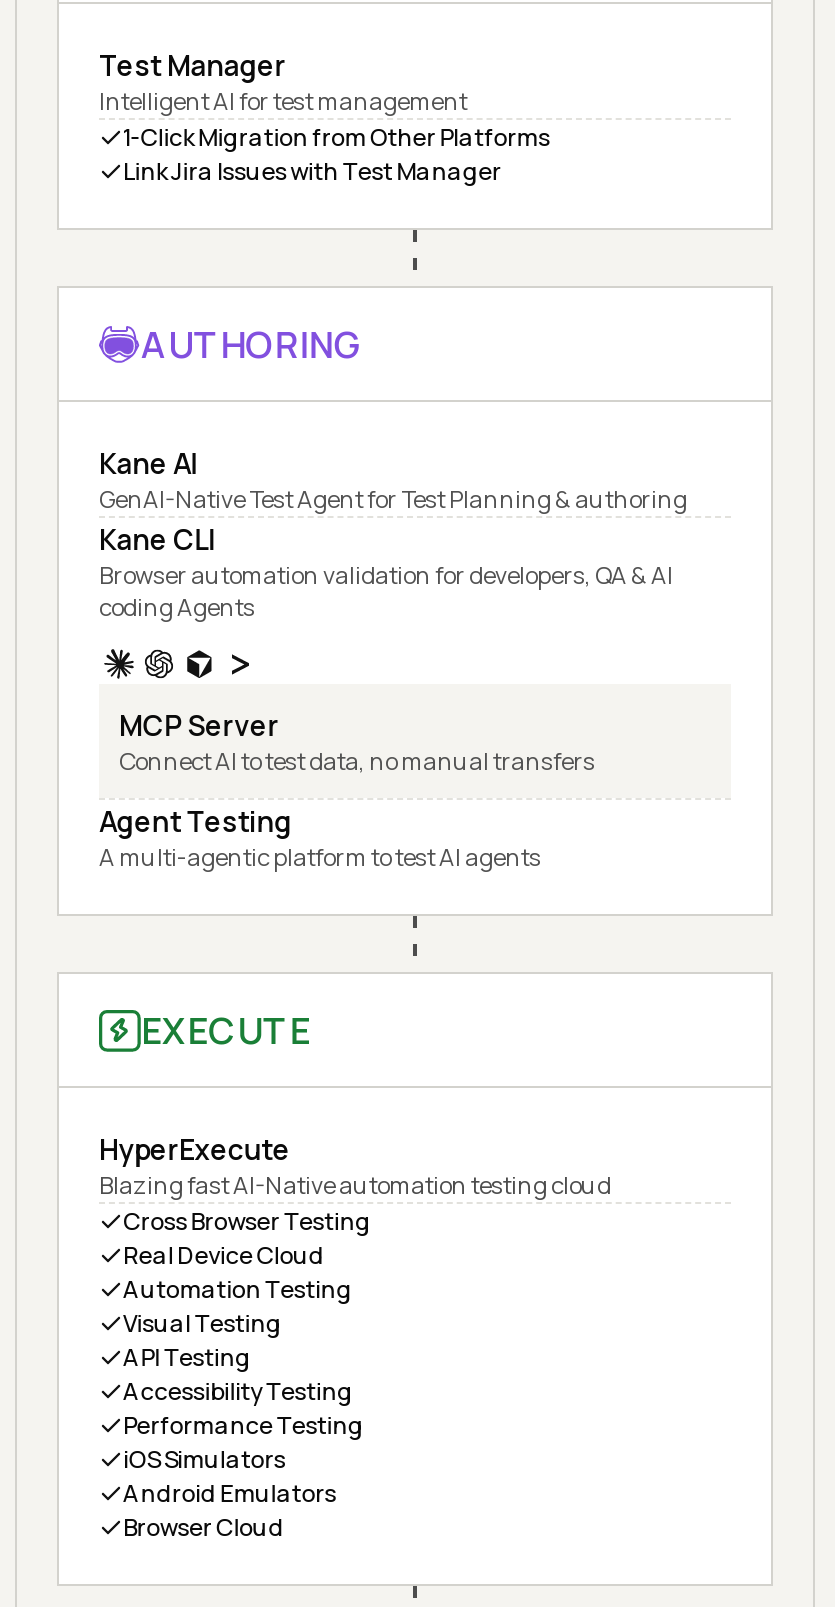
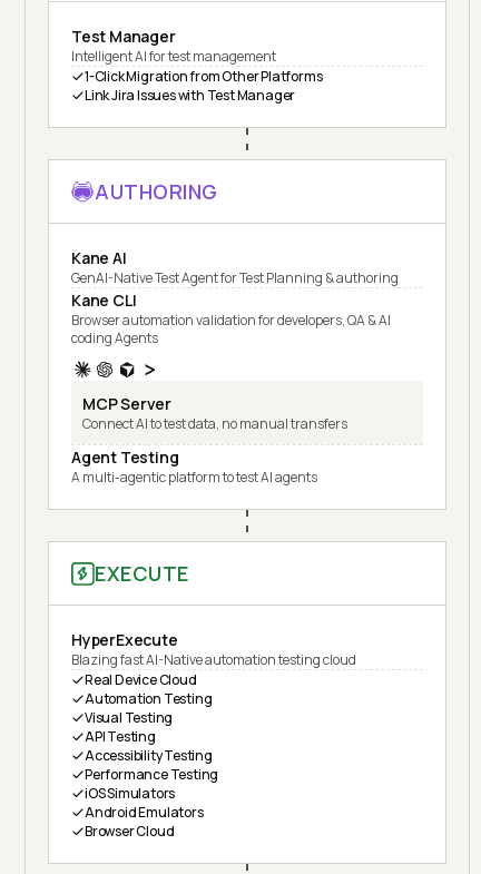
- Cross Browser Testing
